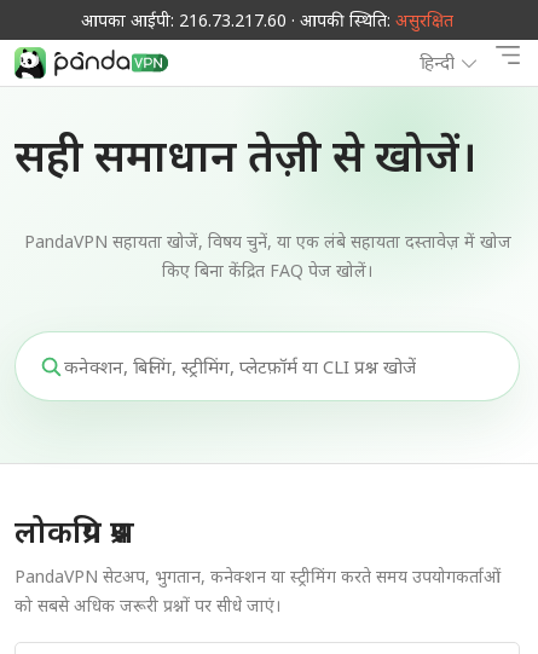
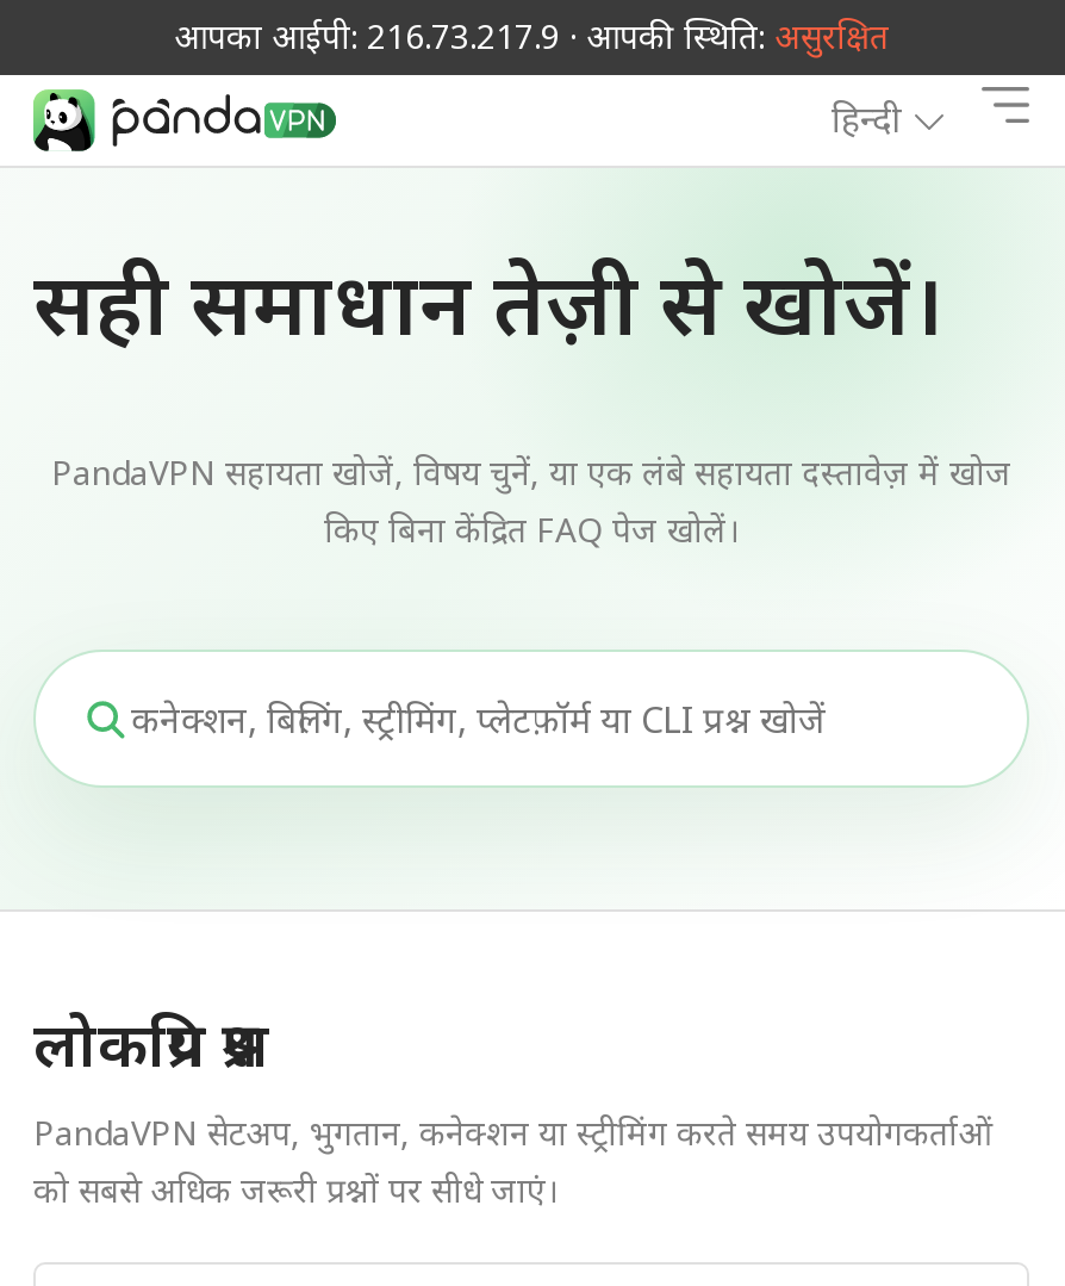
- आपका आईपी: 216.73.217.60 · आपकी स्थिति: असुरक्षित
+ आपका आईपी: 216.73.217.9 · आपकी स्थिति: असुरक्षित
